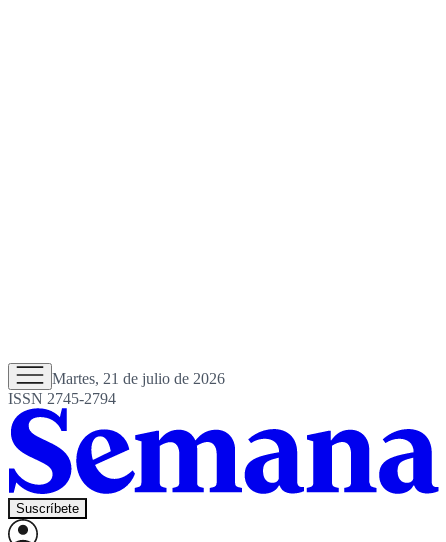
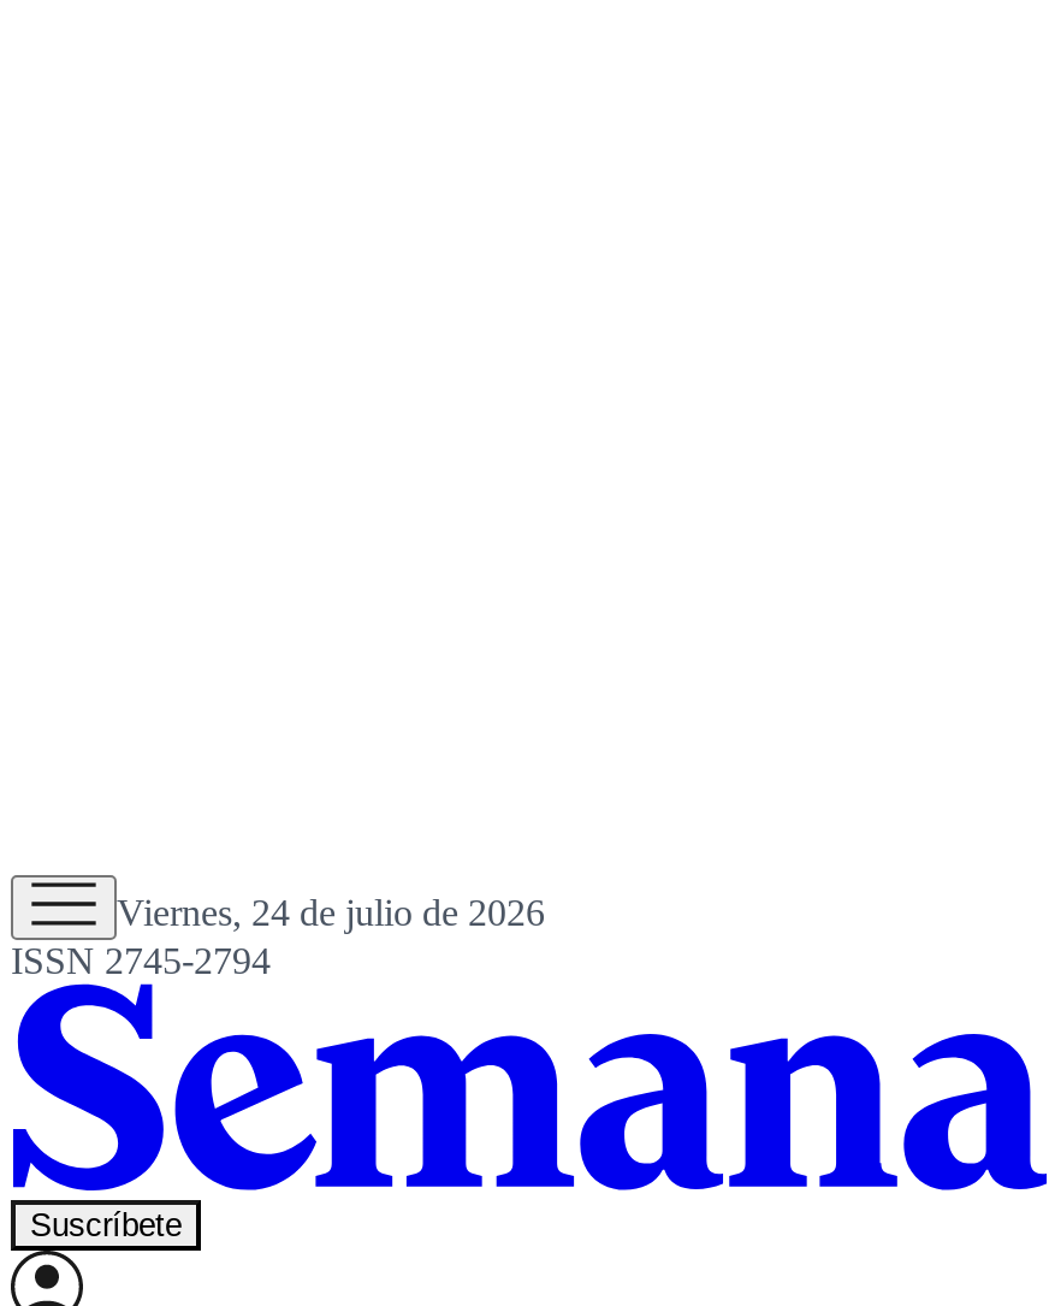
- Martes, 21 de julio de 2026
+ Viernes, 24 de julio de 2026
